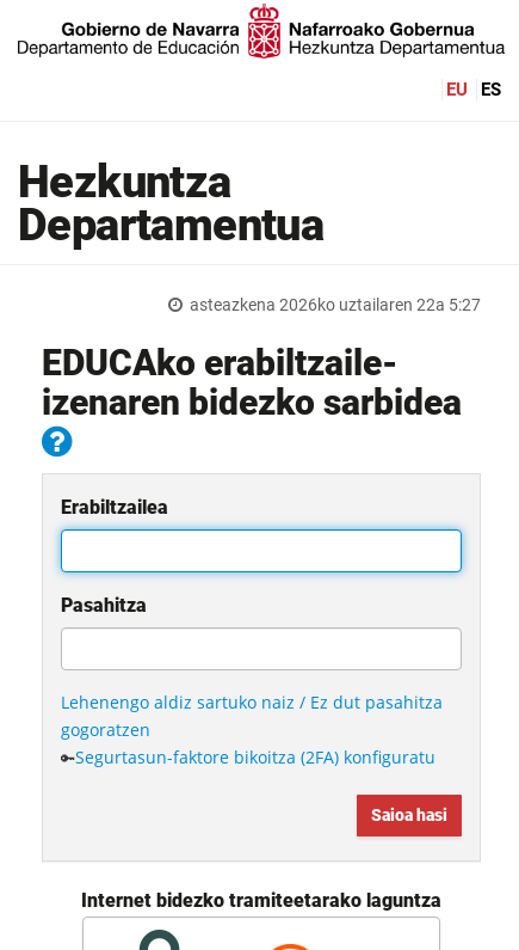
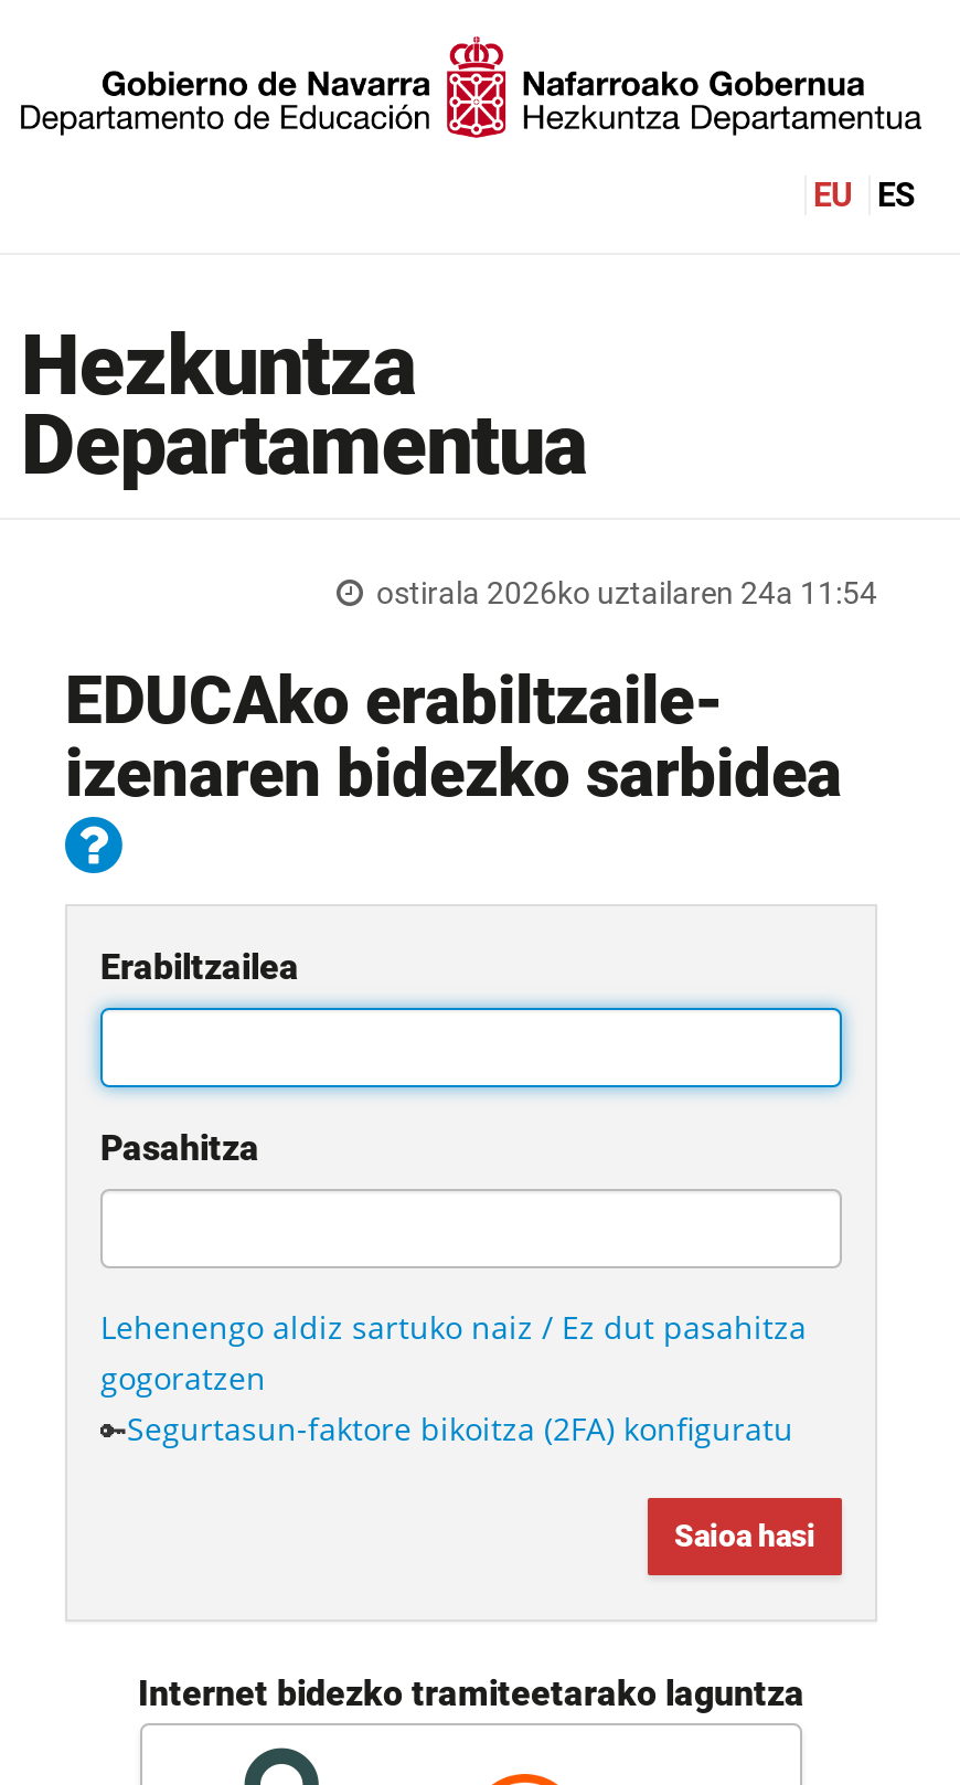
- asteazkena 2026ko uztailaren 22a 5:27
+ ostirala 2026ko uztailaren 24a 11:54
